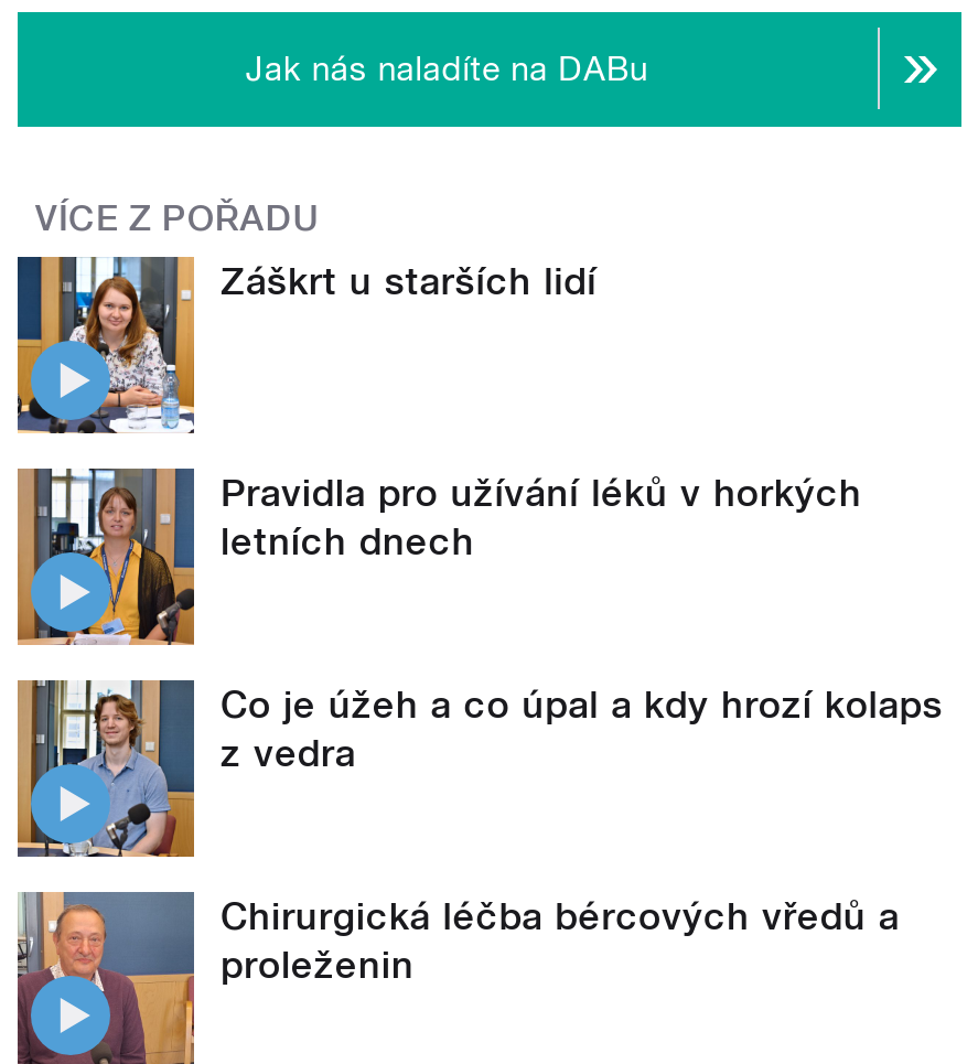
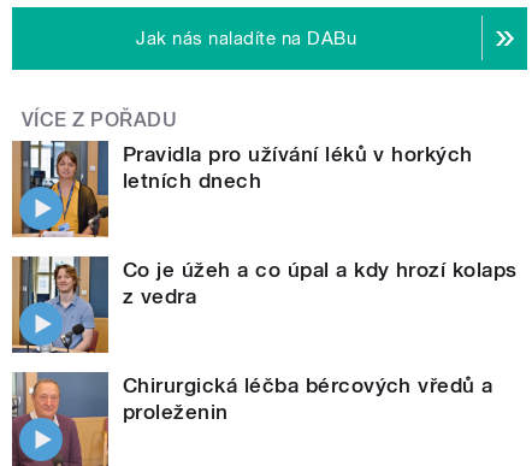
- [image]
- Záškrt u starších lidí
